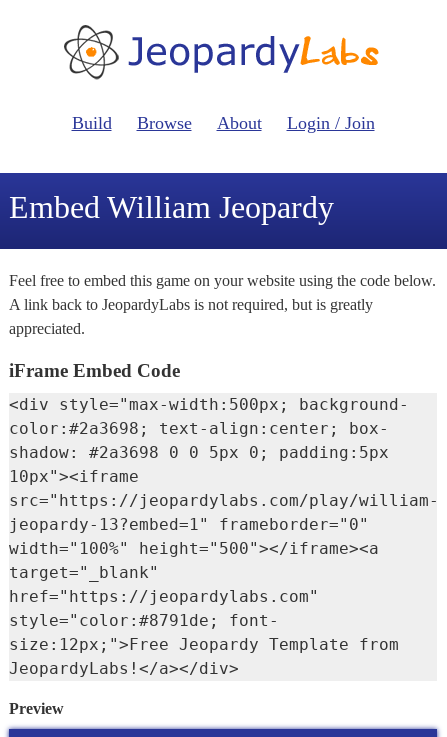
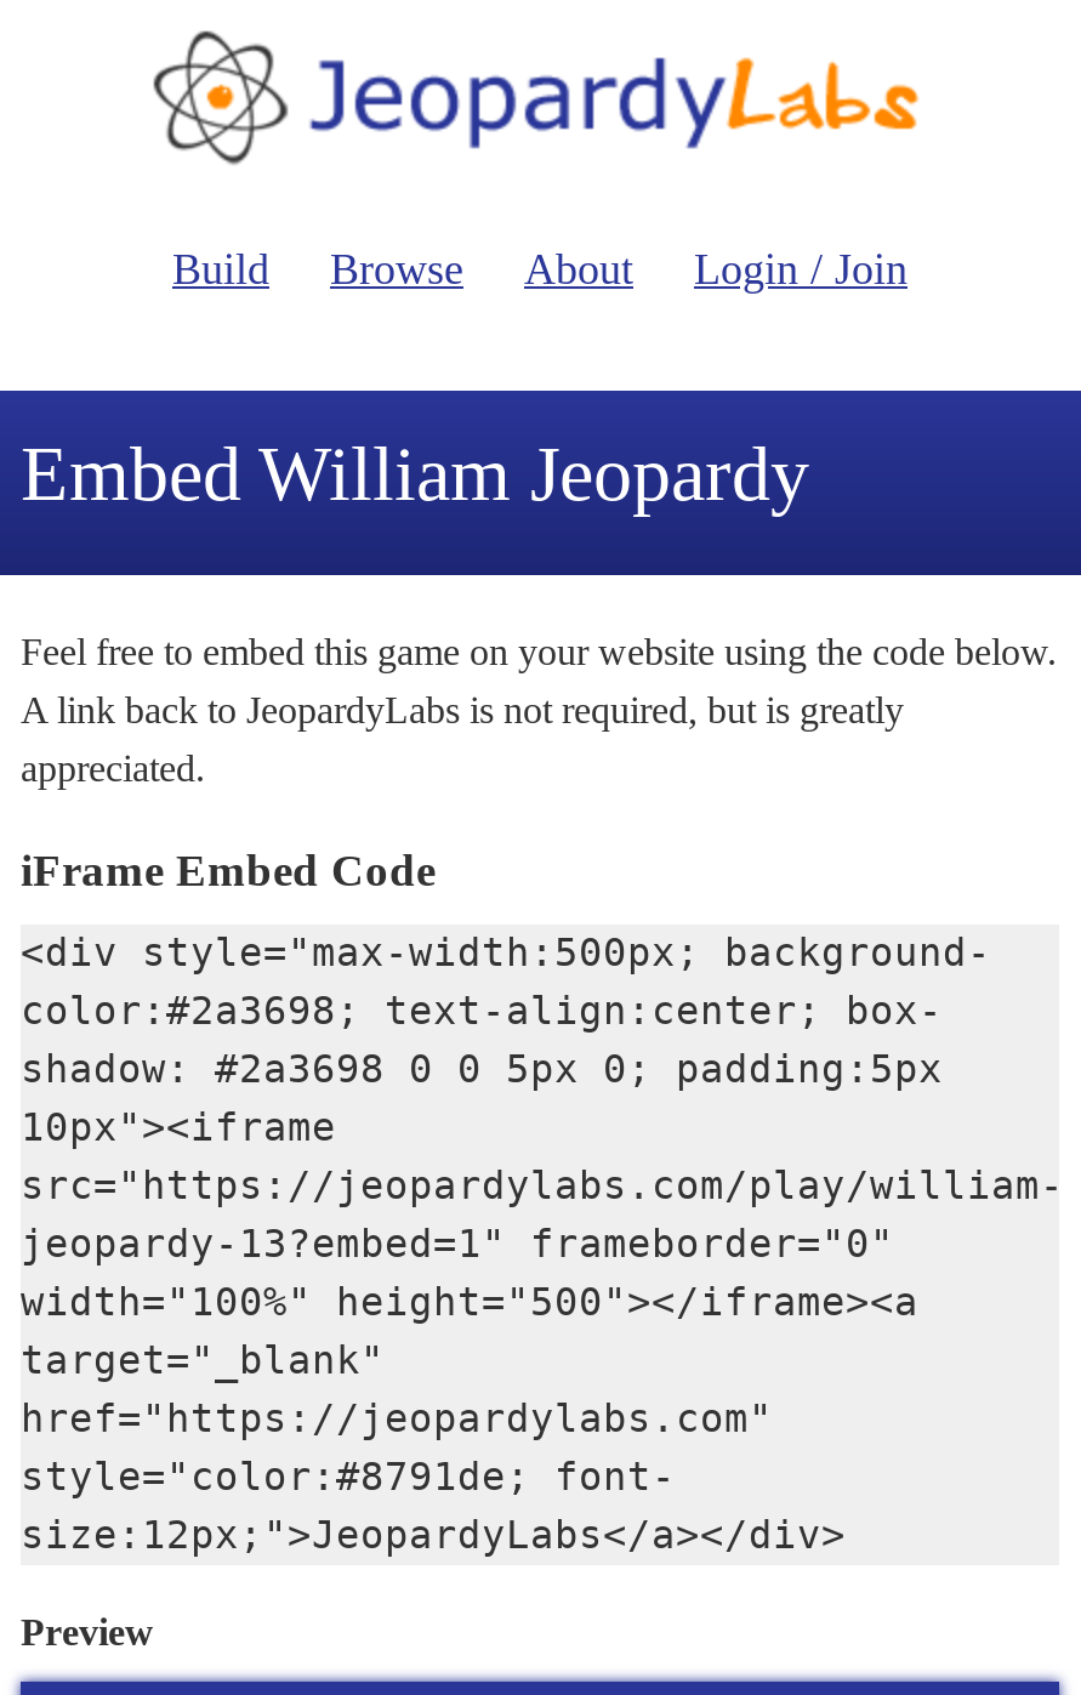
- size:12px;">Free Jeopardy Template from
- JeopardyLabs!</a></div>
+ size:12px;">JeopardyLabs</a></div>
